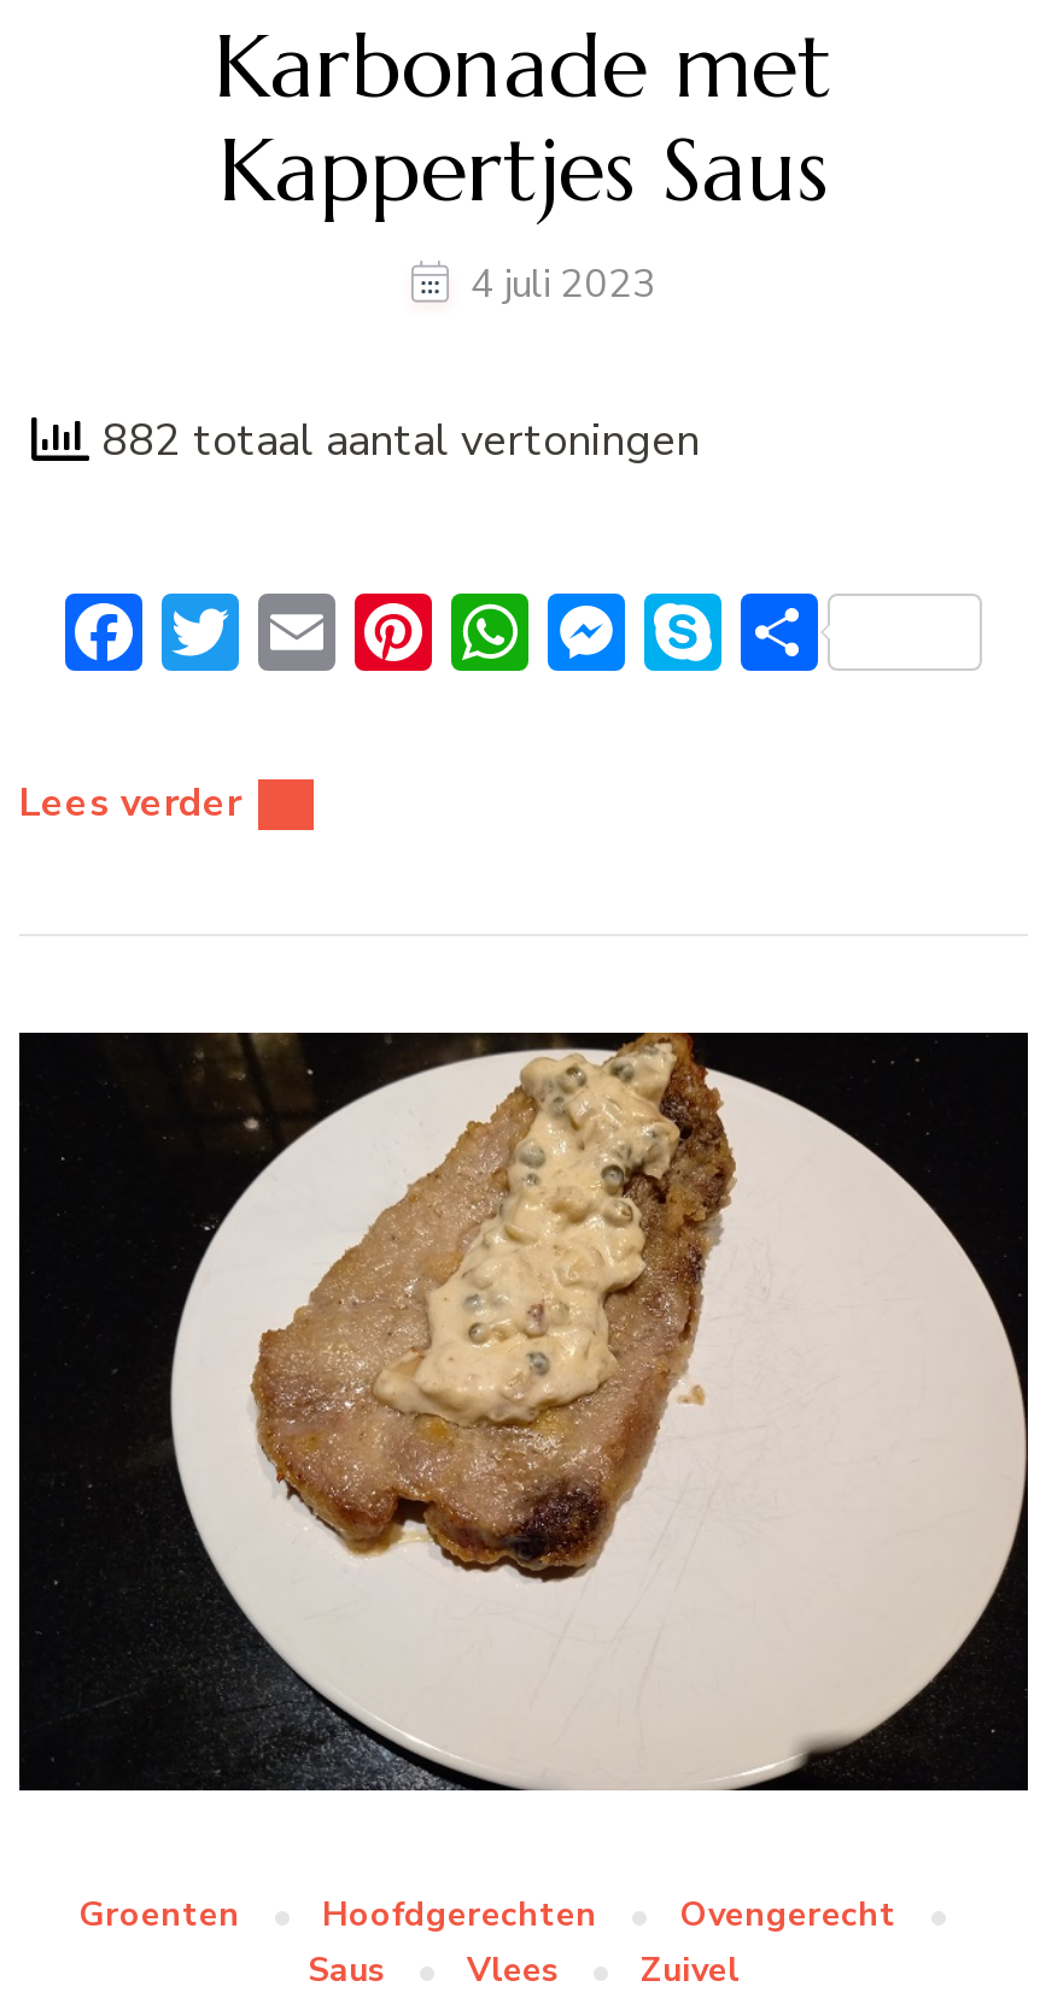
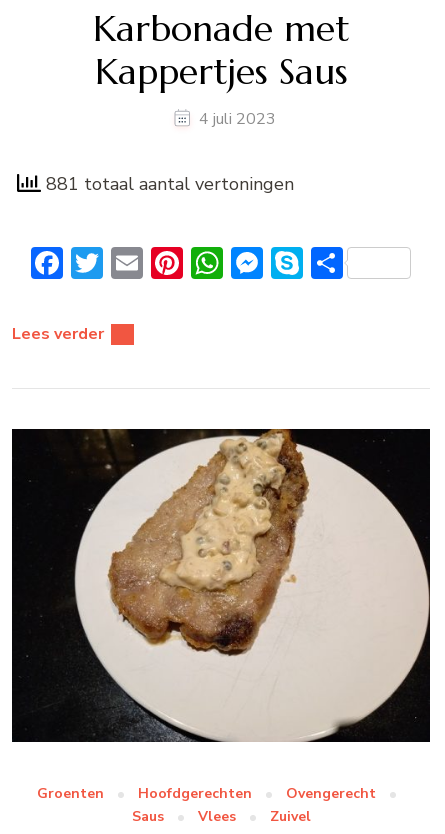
- 882 totaal aantal vertoningen
+ 881 totaal aantal vertoningen
